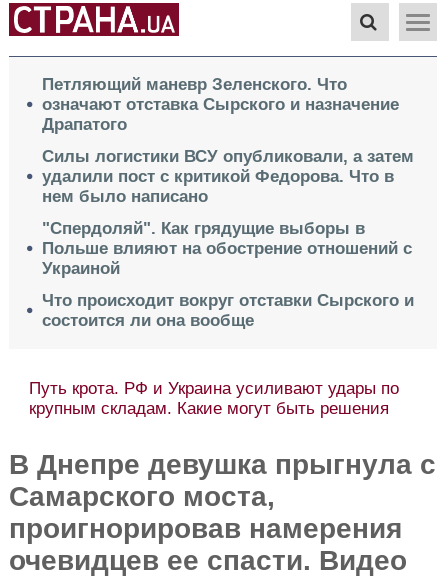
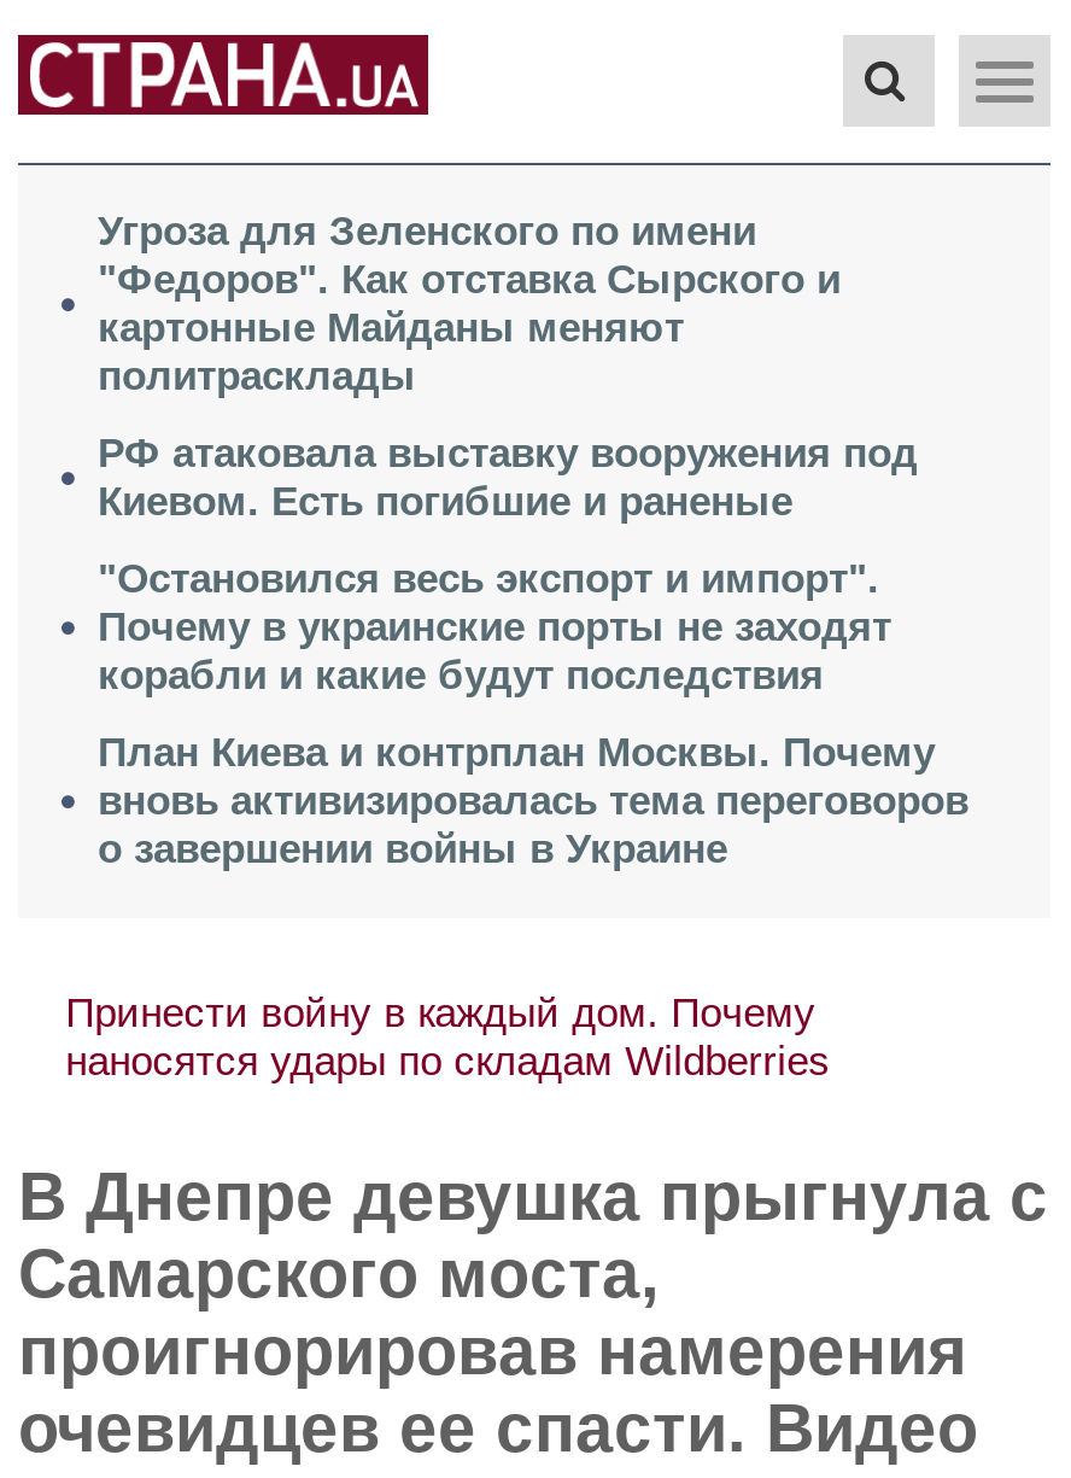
- Петляющий маневр Зеленского. Что
- означают отставка Сырского и назначение
- Драпатого
+ Угроза для Зеленского по имени
+ "Федоров". Как отставка Сырского и
+ картонные Майданы меняют
+ политрасклады

- Силы логистики ВСУ опубликовали, а затем
- удалили пост с критикой Федорова. Что в
- нем было написано
+ РФ атаковала выставку вооружения под
+ Киевом. Есть погибшие и раненые

- "Спердоляй". Как грядущие выборы в
- Польше влияют на обострение отношений с
- Украиной
+ "Остановился весь экспорт и импорт".
+ Почему в украинские порты не заходят
+ корабли и какие будут последствия

- Что происходит вокруг отставки Сырского и
- состоится ли она вообще
+ План Киева и контрплан Москвы. Почему
+ вновь активизировалась тема переговоров
+ о завершении войны в Украине

- Путь крота. РФ и Украина усиливают удары по
- крупным складам. Какие могут быть решения
+ Принести войну в каждый дом. Почему
+ наносятся удары по складам Wildberries
